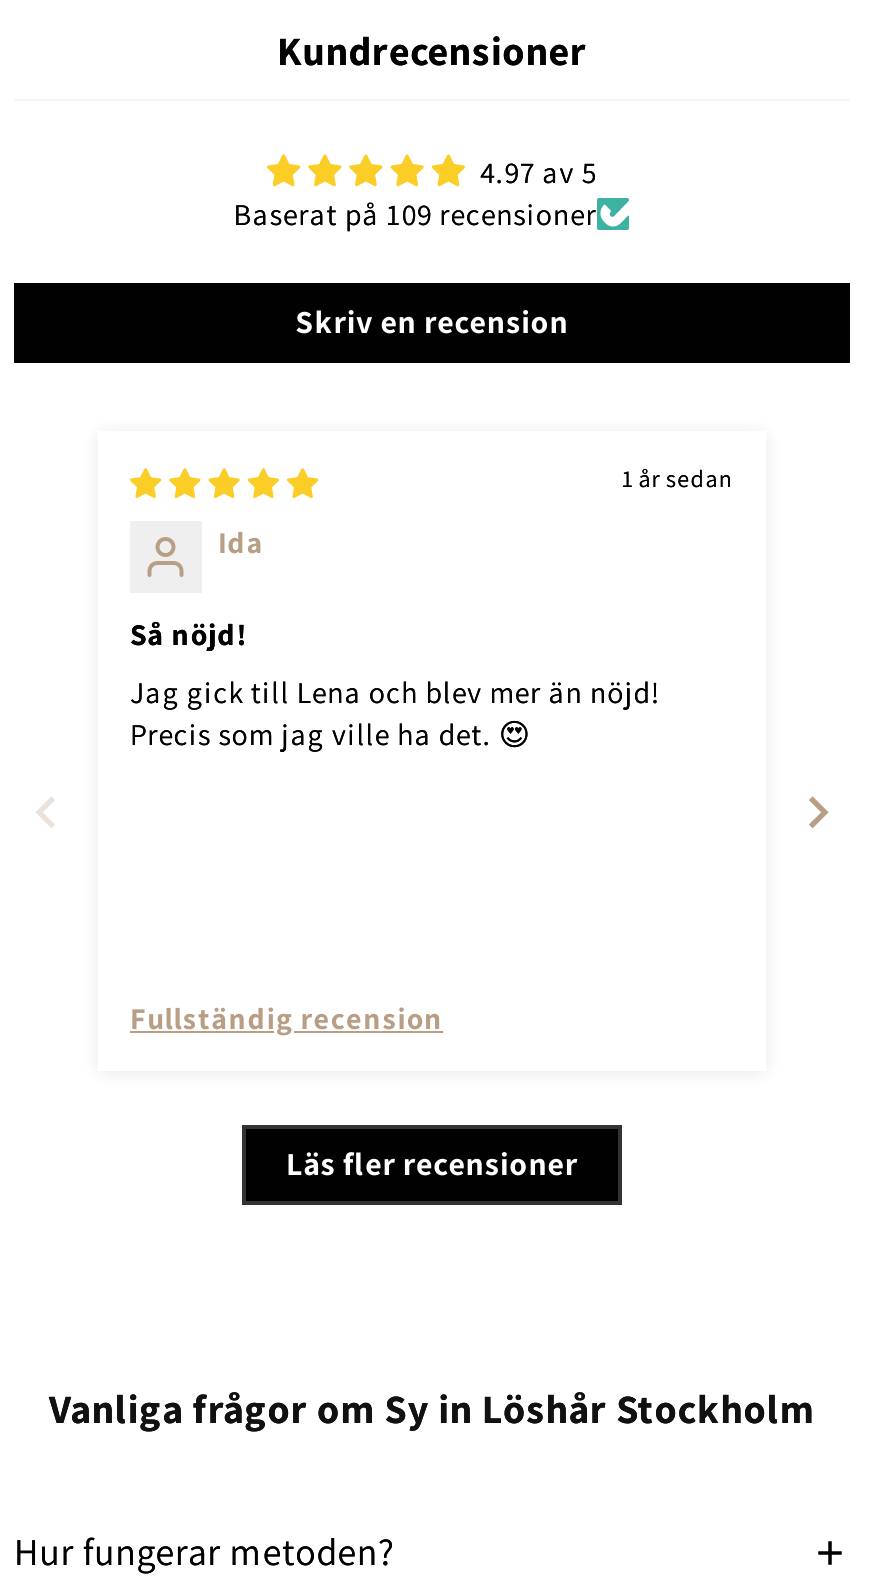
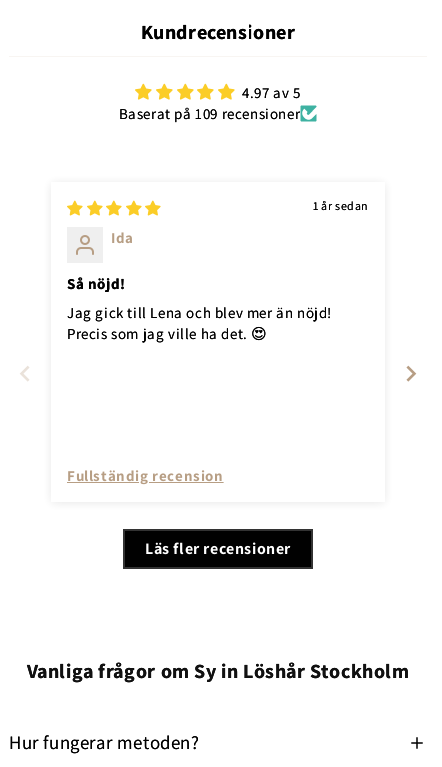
- Skriv en recension
